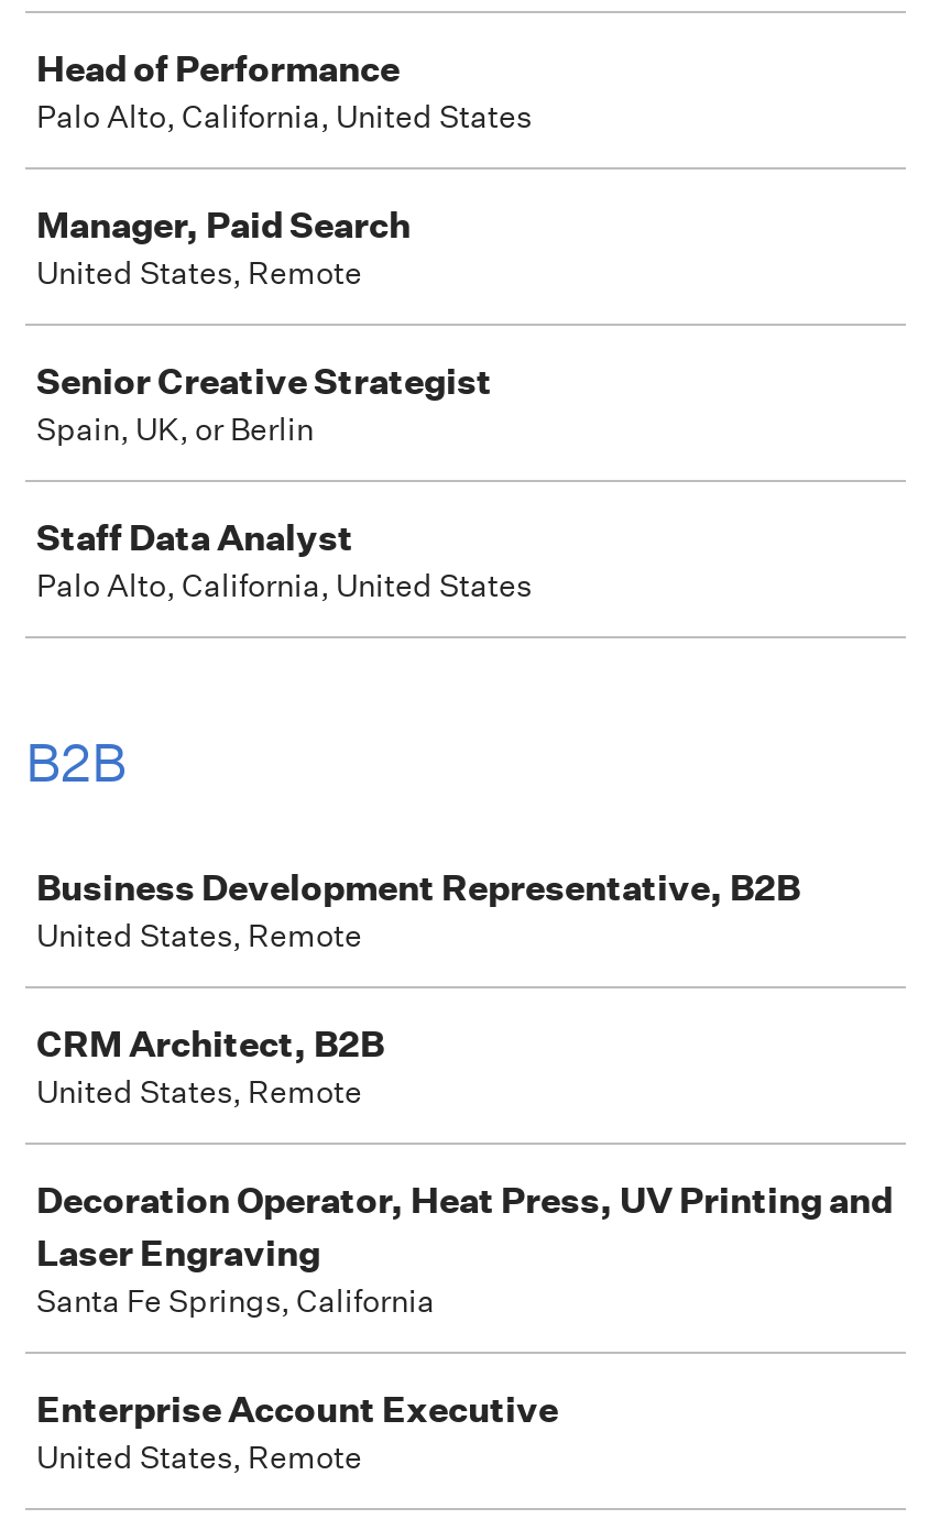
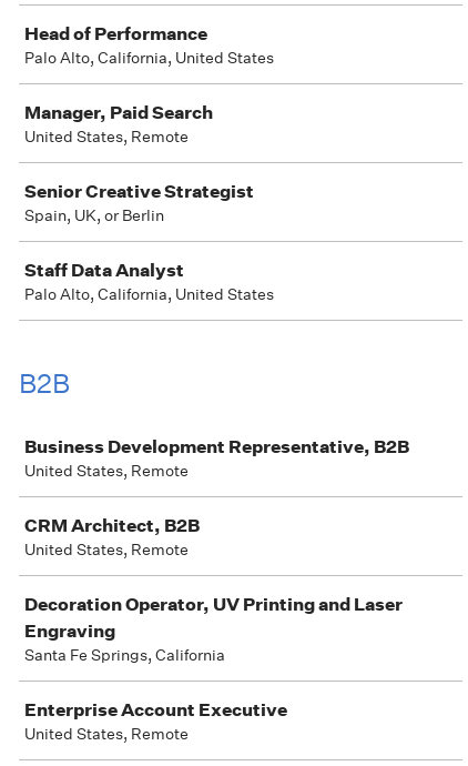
- Decoration Operator, Heat Press, UV Printing and
- Laser Engraving
+ Decoration Operator, UV Printing and Laser
+ Engraving
